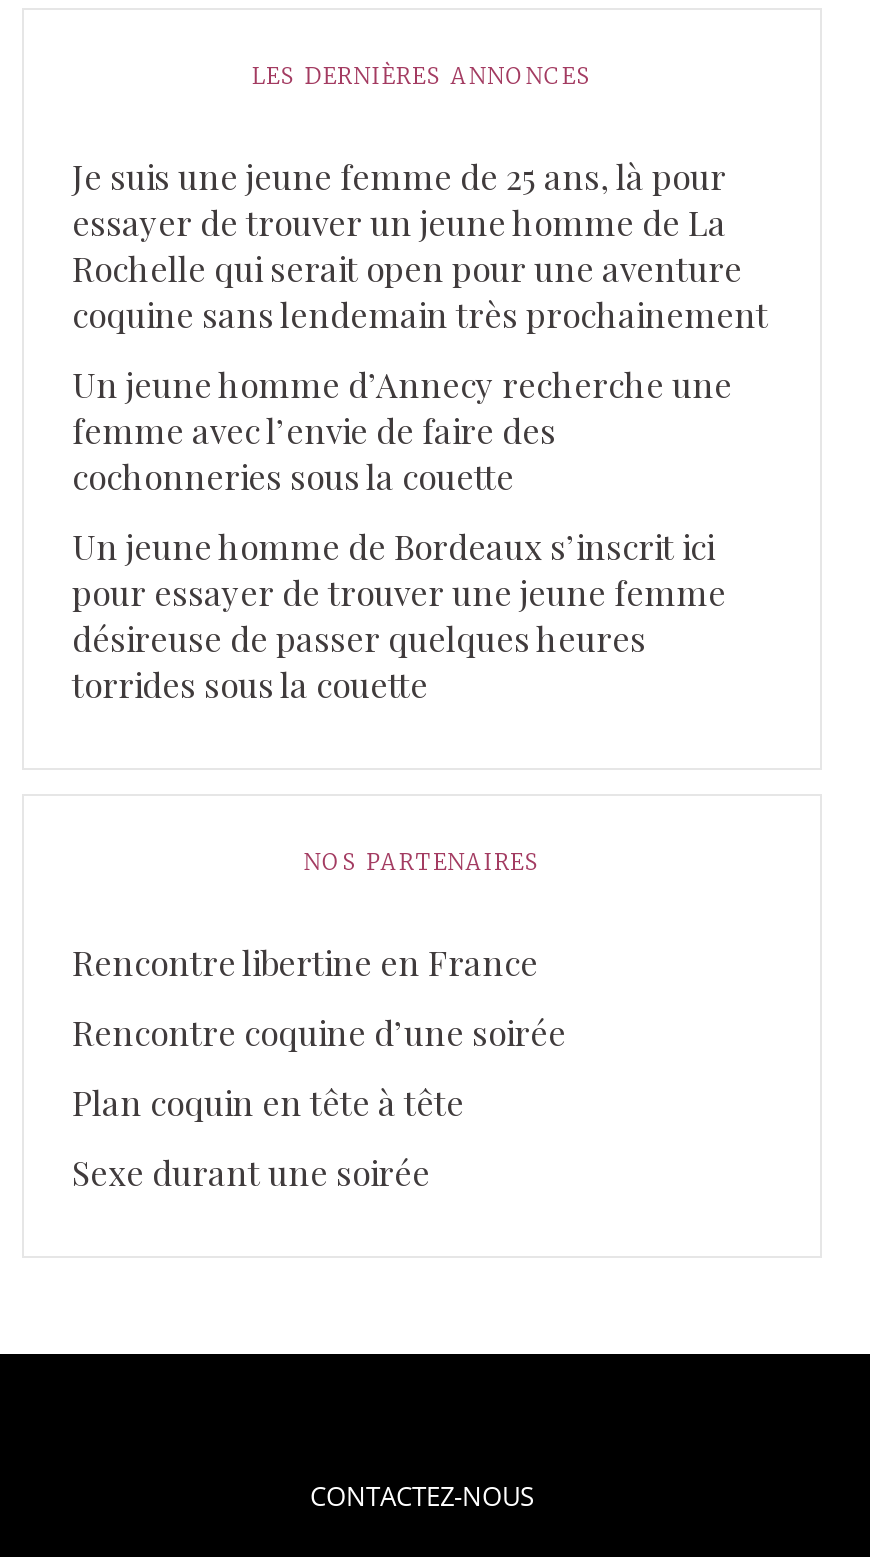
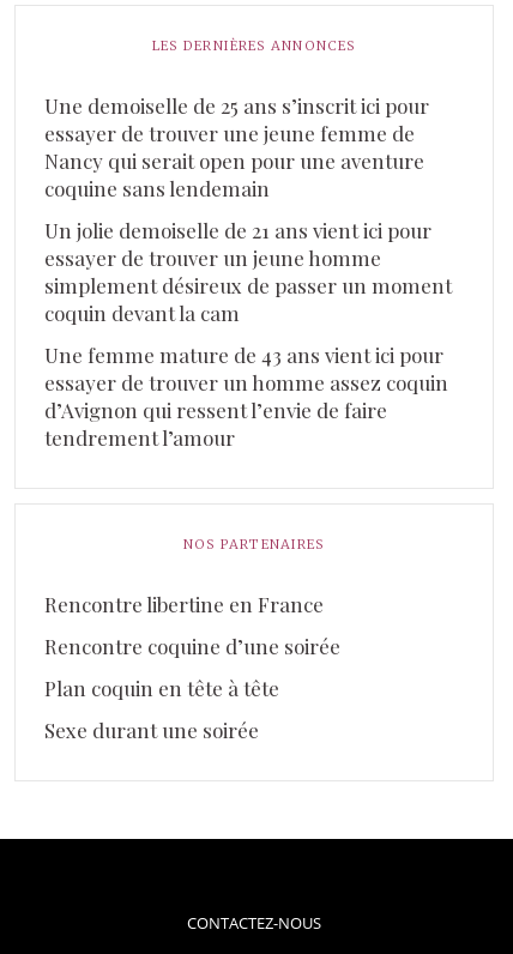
- Je suis une jeune femme de 25 ans, là pour
- essayer de trouver un jeune homme de La
- Rochelle qui serait open pour une aventure
- coquine sans lendemain très prochainement
+ Une demoiselle de 25 ans s’inscrit ici pour
+ essayer de trouver une jeune femme de
+ Nancy qui serait open pour une aventure
+ coquine sans lendemain

- Un jeune homme d’Annecy recherche une
- femme avec l’envie de faire des
- cochonneries sous la couette
+ Un jolie demoiselle de 21 ans vient ici pour
+ essayer de trouver un jeune homme
+ simplement désireux de passer un moment
+ coquin devant la cam

- Un jeune homme de Bordeaux s’inscrit ici
- pour essayer de trouver une jeune femme
- désireuse de passer quelques heures
- torrides sous la couette
+ Une femme mature de 43 ans vient ici pour
+ essayer de trouver un homme assez coquin
+ d’Avignon qui ressent l’envie de faire
+ tendrement l’amour
